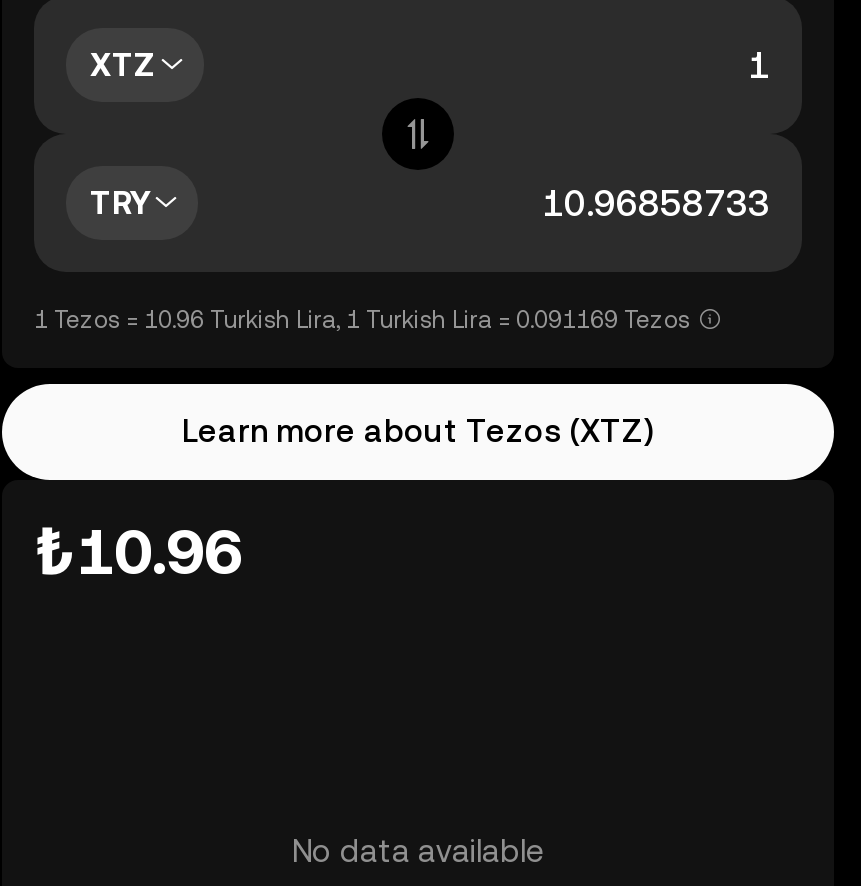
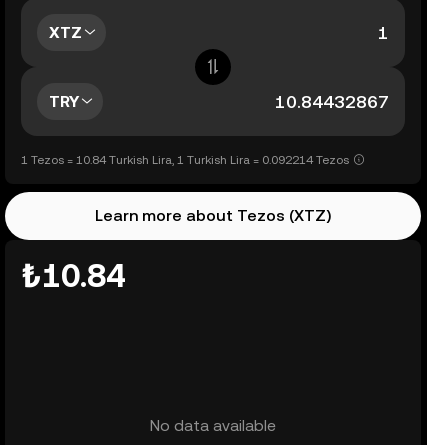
- 1 Tezos = 10.96 Turkish Lira, 1 Turkish Lira = 0.091169 Tezos
+ 1 Tezos = 10.84 Turkish Lira, 1 Turkish Lira = 0.092214 Tezos

- ₺10.96
+ ₺10.84
